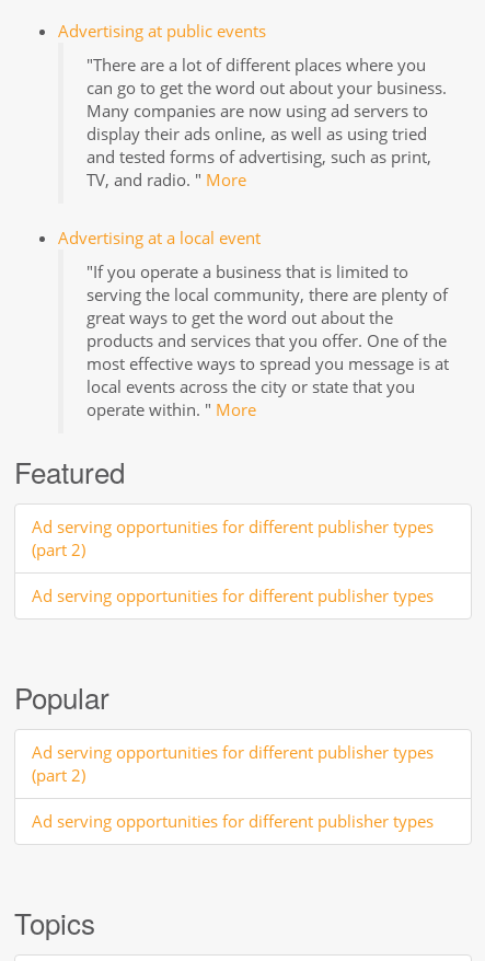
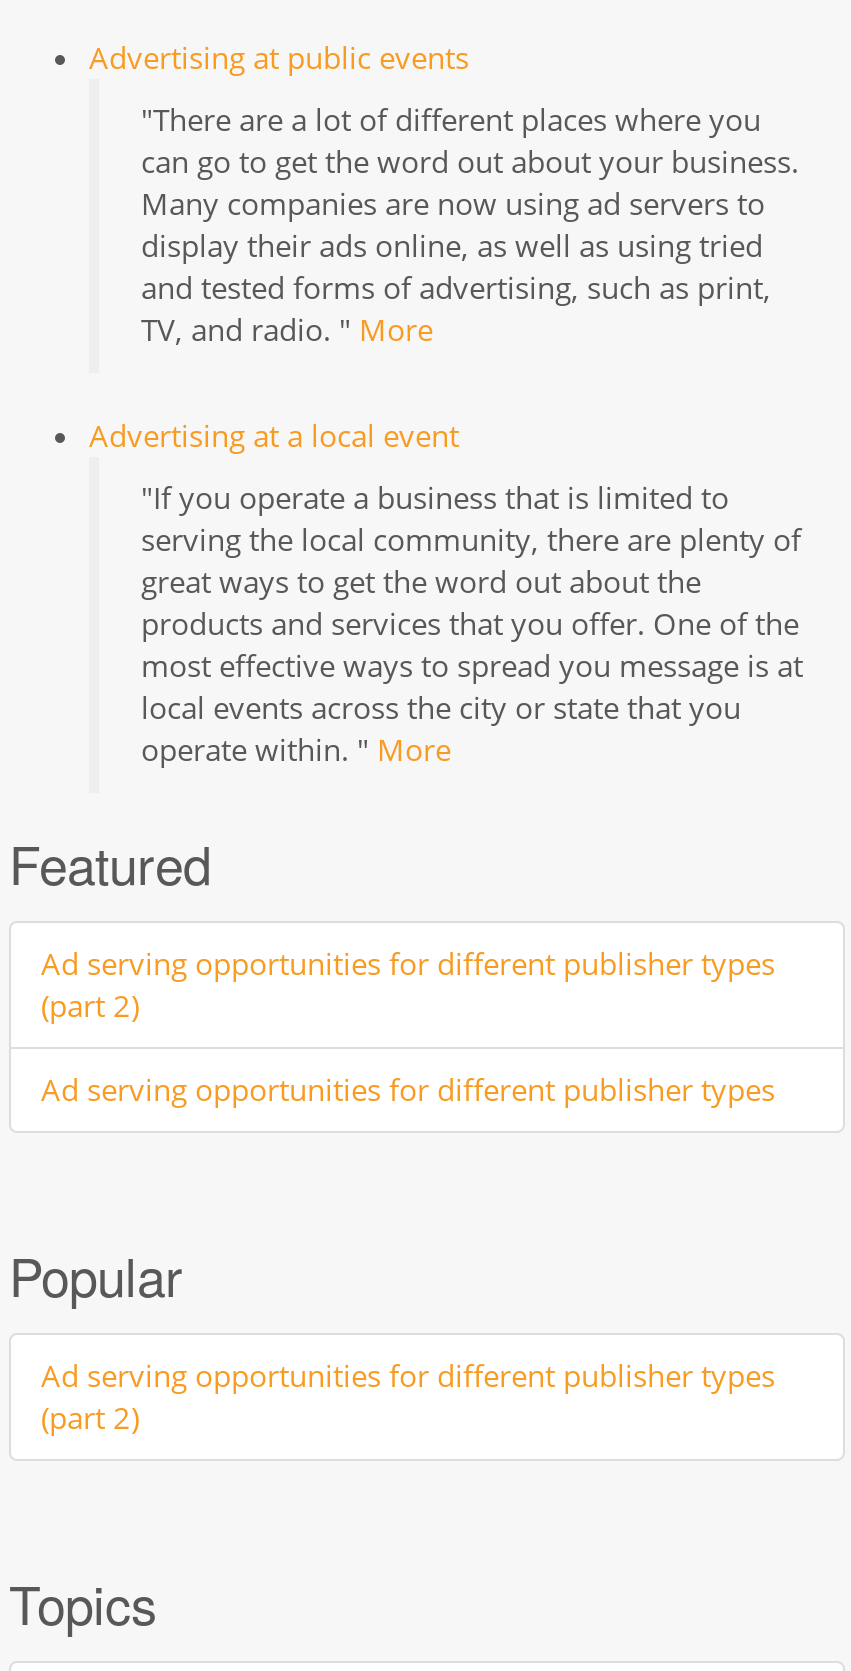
- Ad serving opportunities for different publisher types
